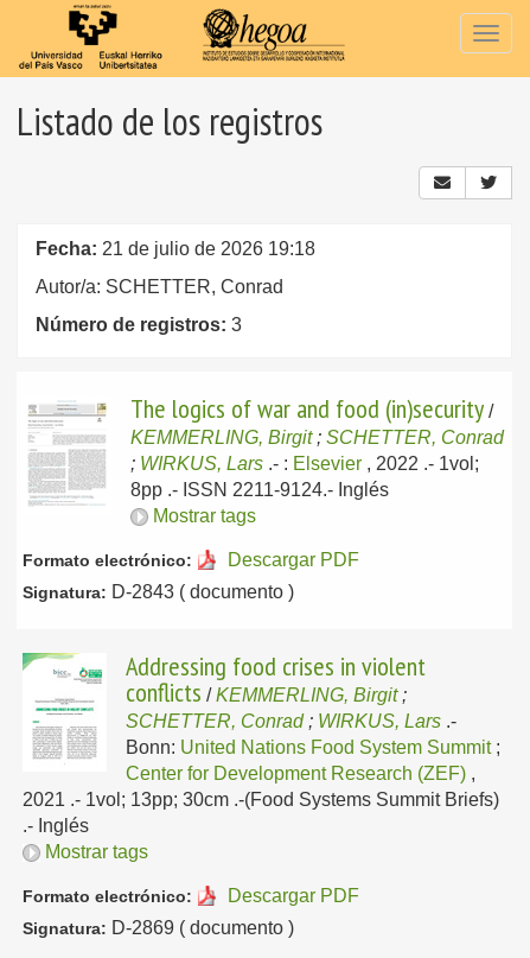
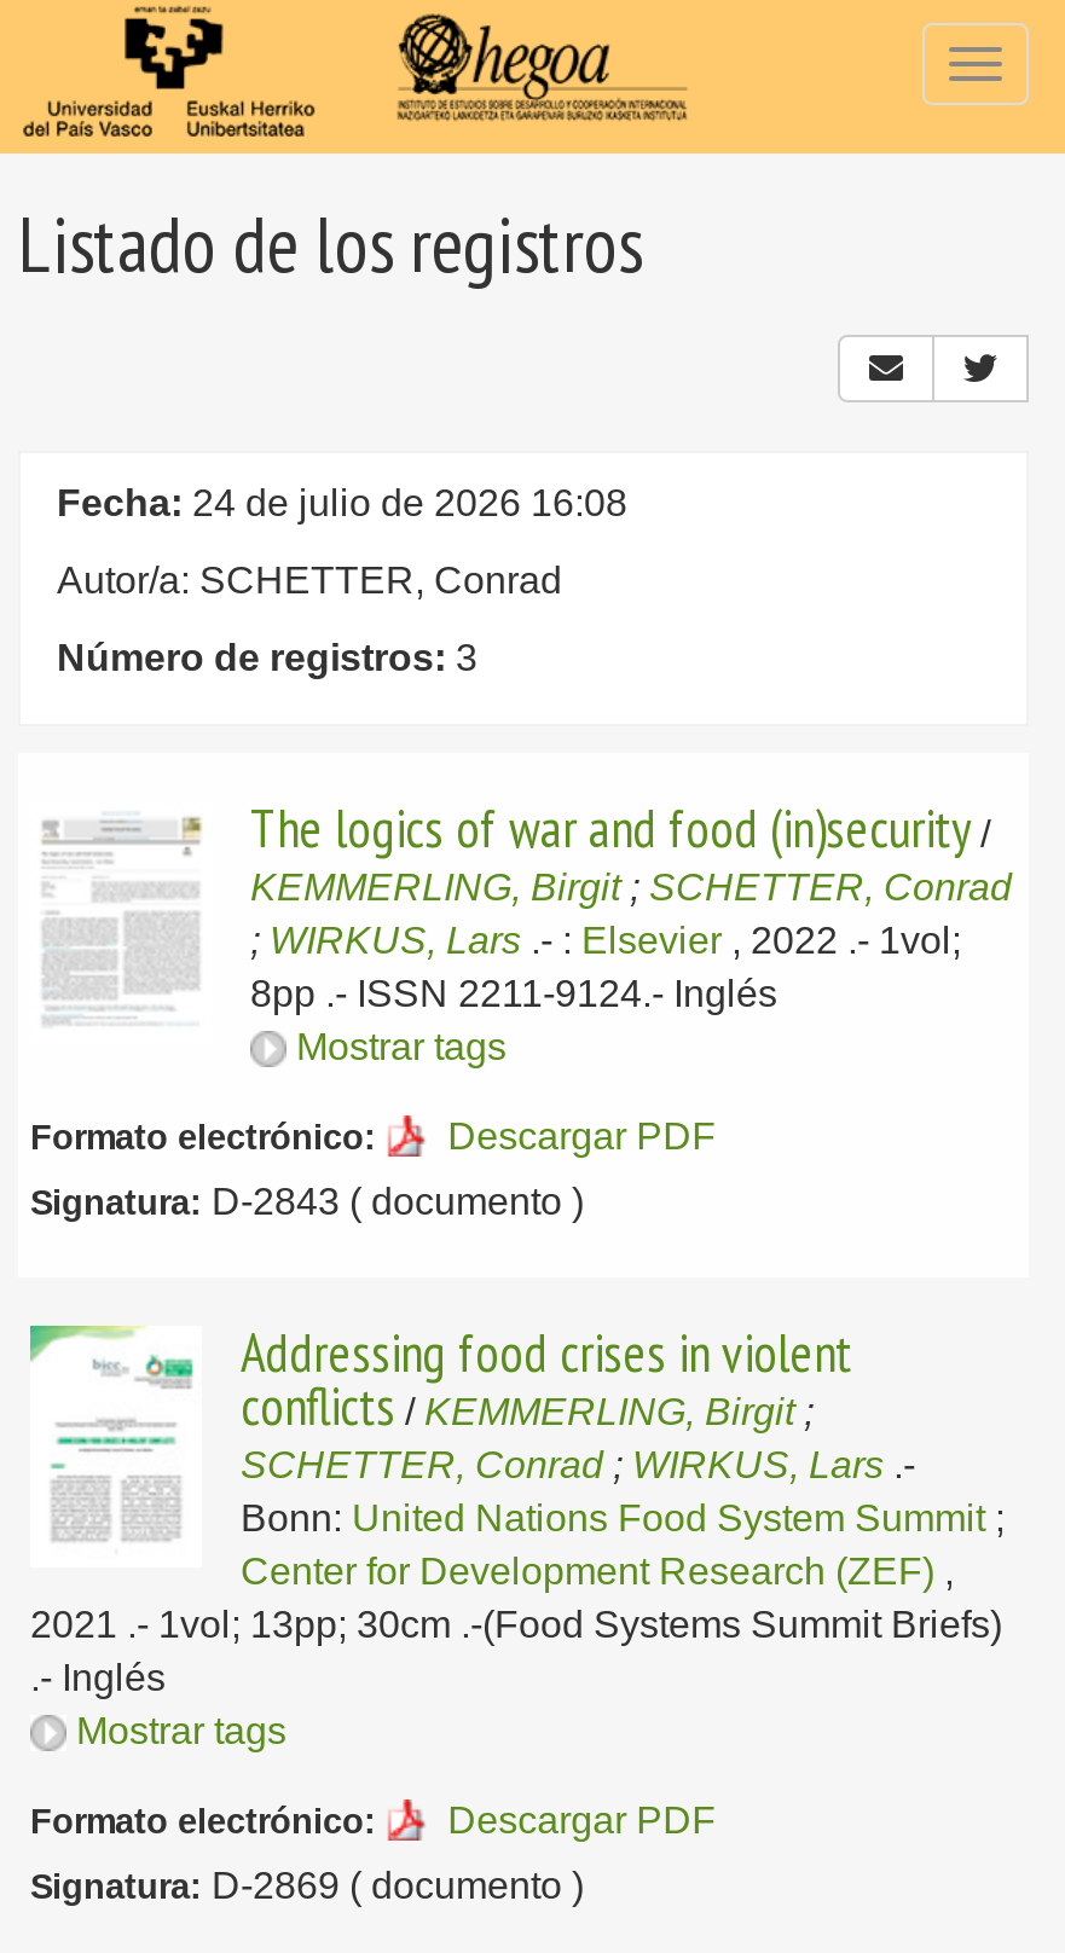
- Fecha: 21 de julio de 2026 19:18
+ Fecha: 24 de julio de 2026 16:08
